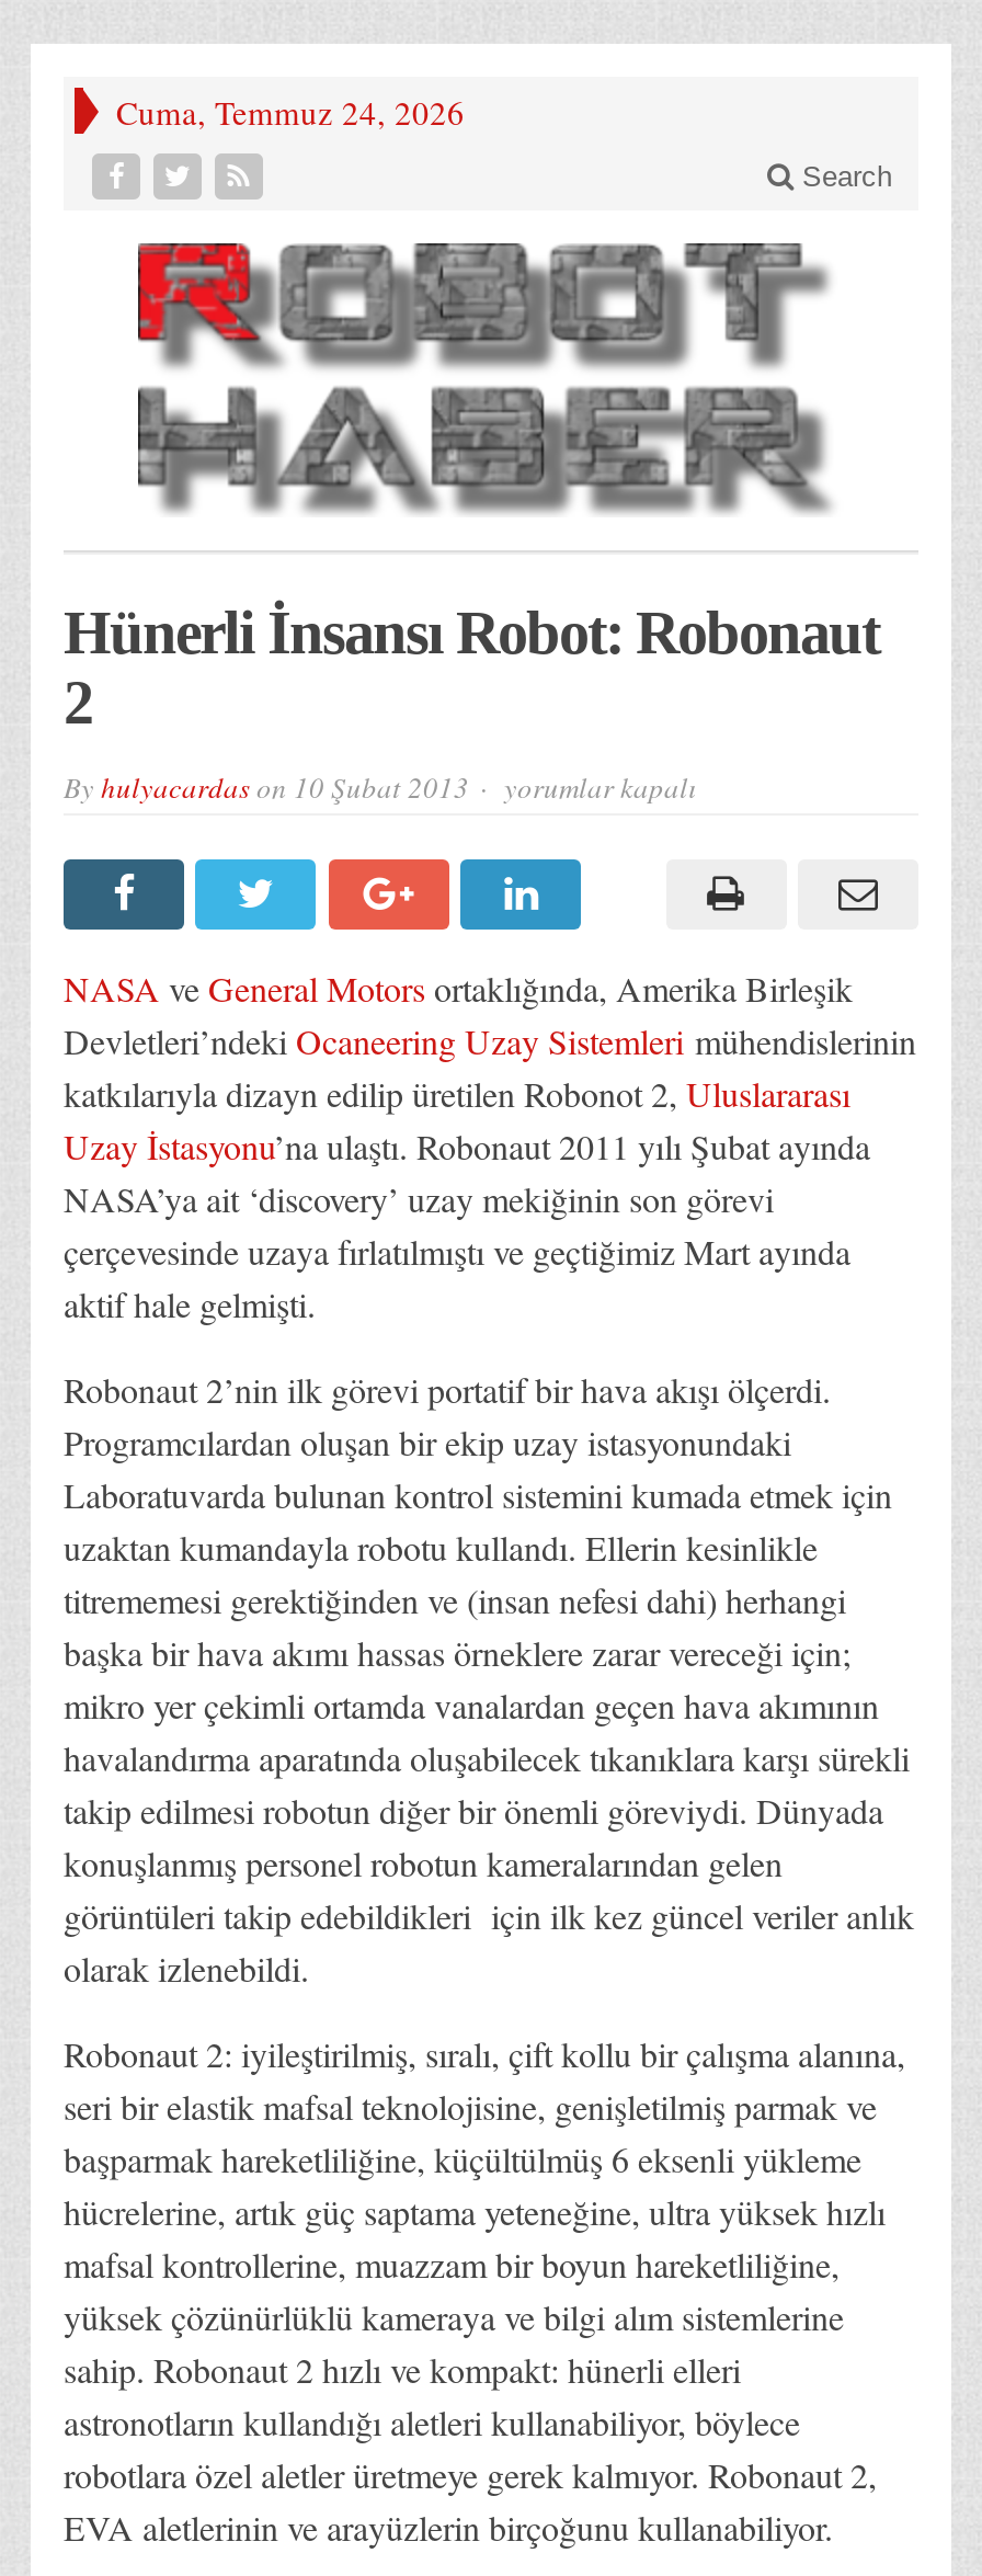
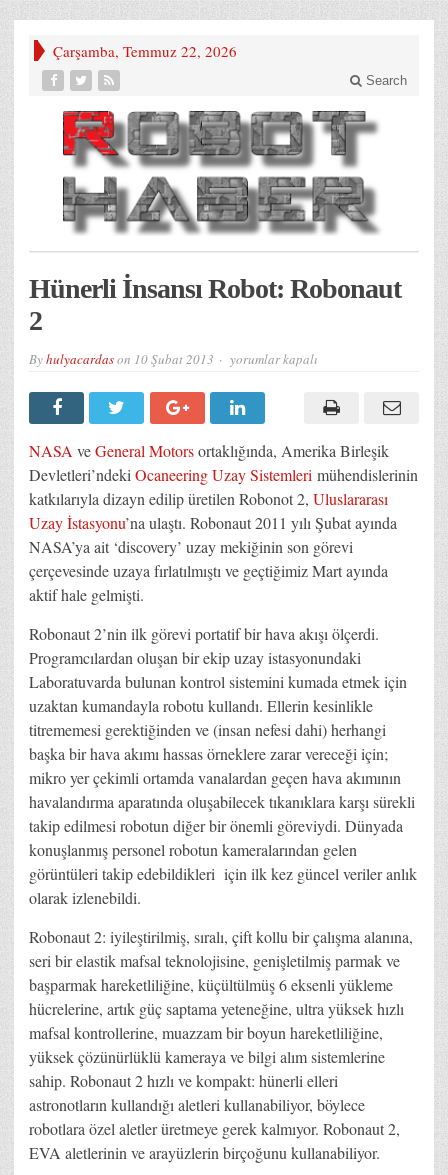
- Cuma, Temmuz 24, 2026
+ Çarşamba, Temmuz 22, 2026
